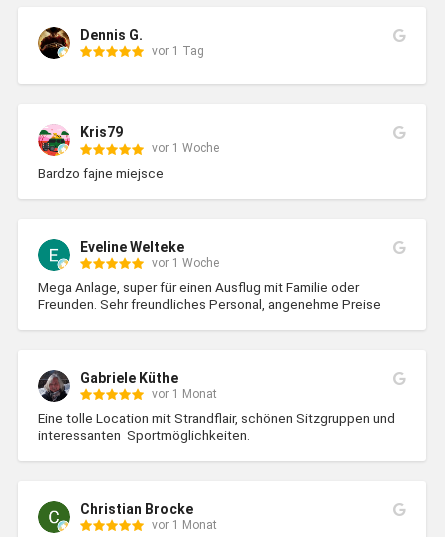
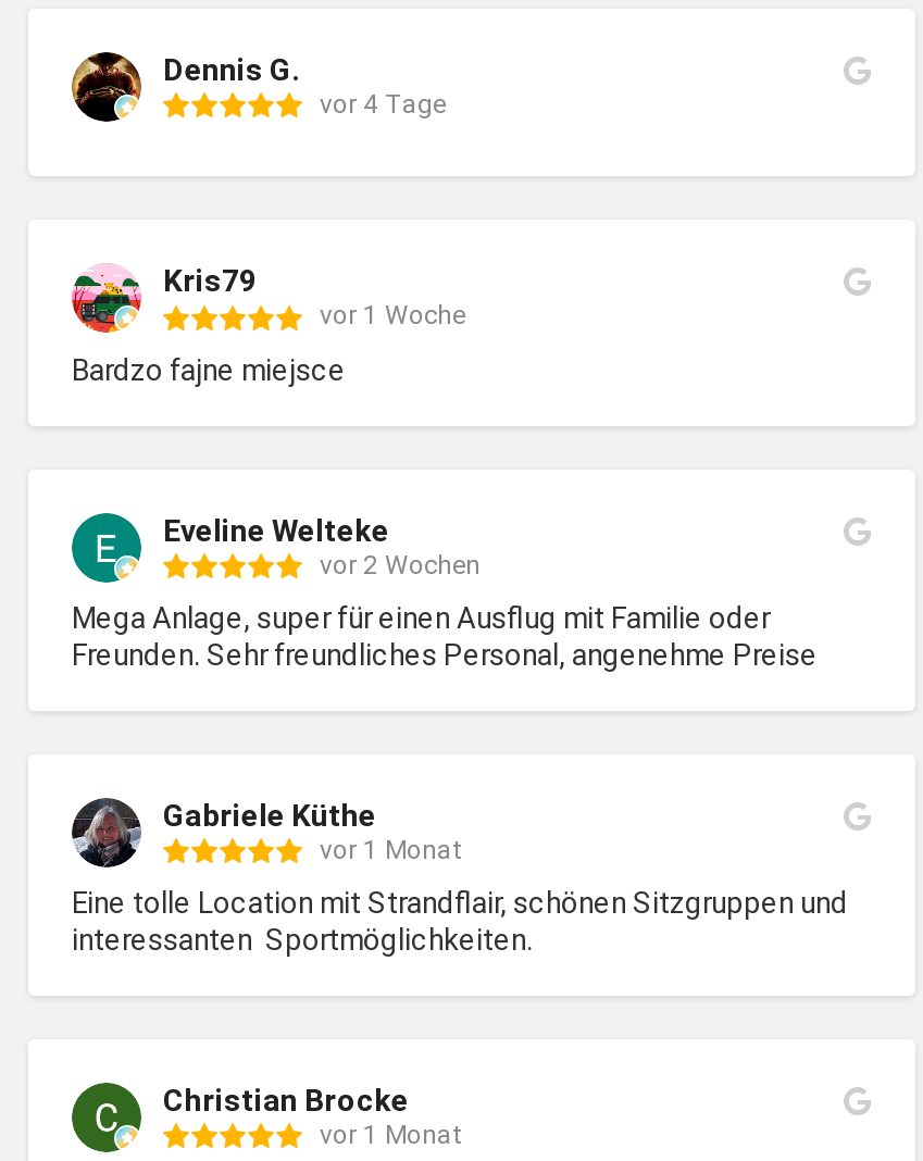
- vor 1 Tag
+ vor 4 Tage

- vor 1 Woche
+ vor 2 Wochen
